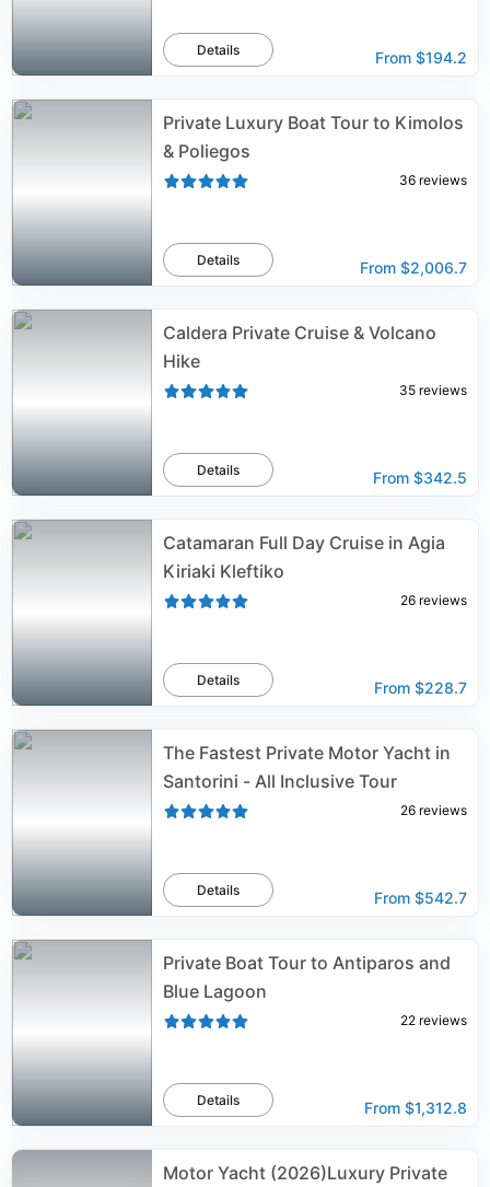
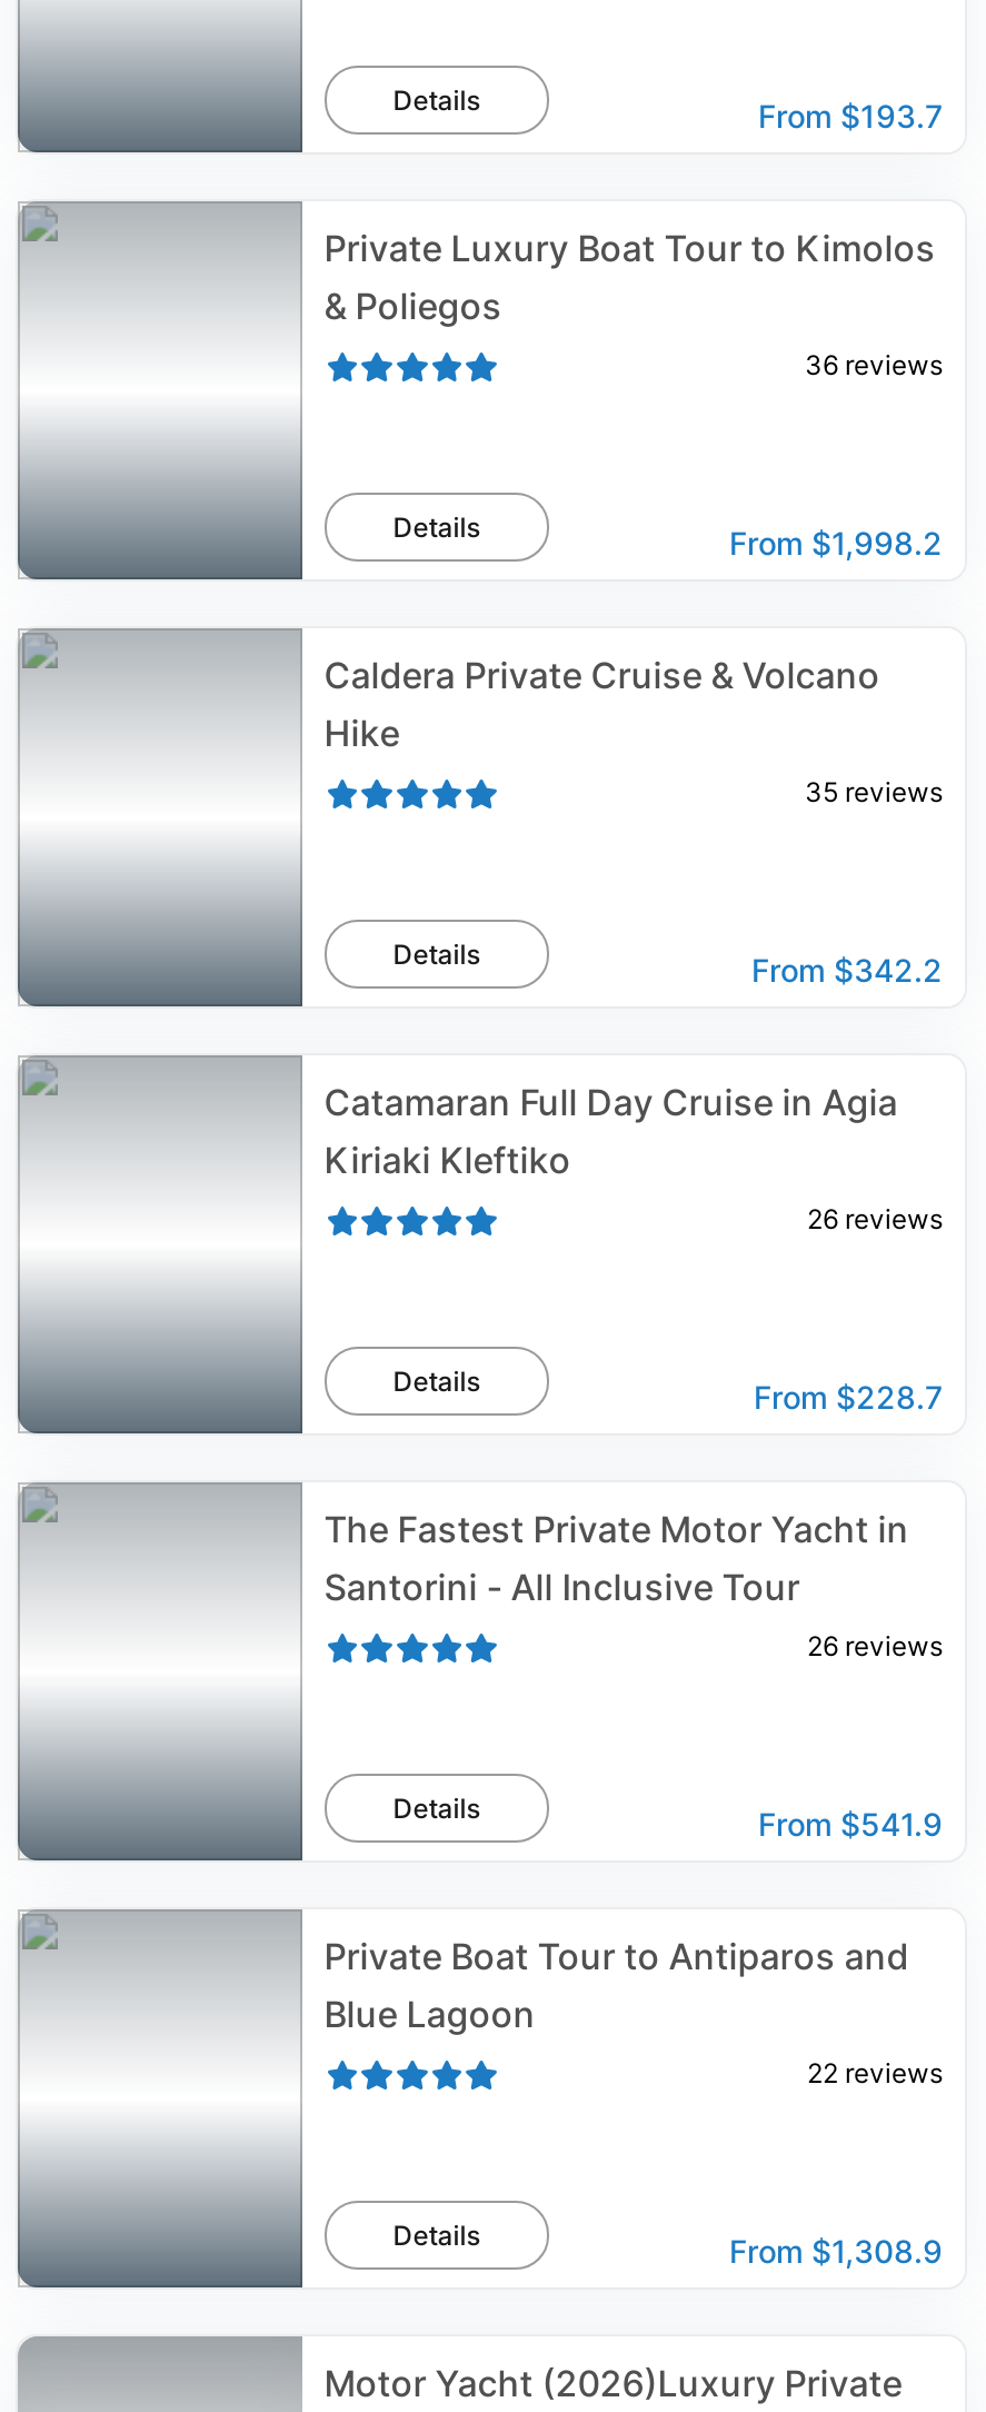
- From $194.2
+ From $193.7

- From $2,006.7
+ From $1,998.2

- From $342.5
+ From $342.2

- From $542.7
+ From $541.9

- From $1,312.8
+ From $1,308.9
